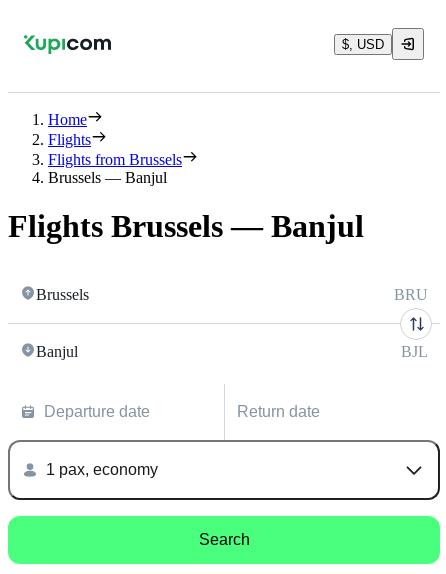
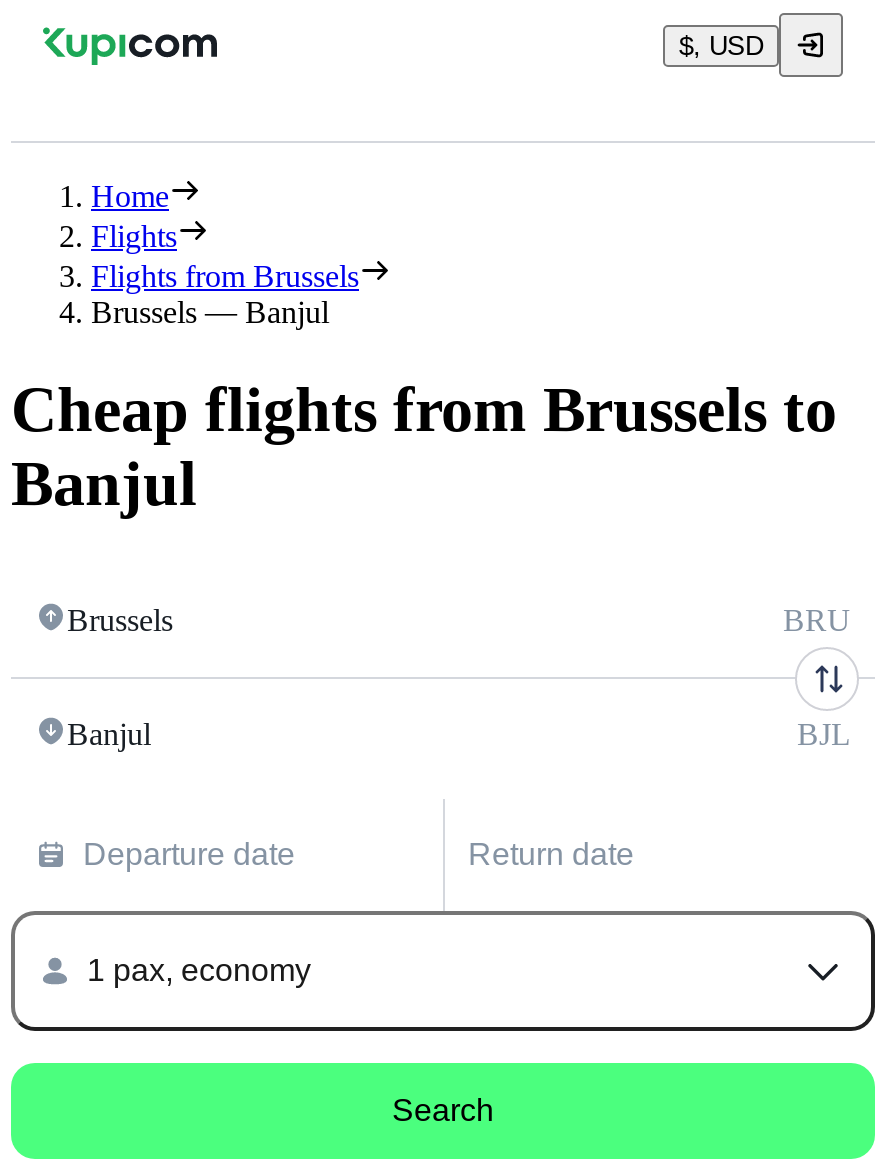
- Flights Brussels — Banjul
+ Cheap flights from Brussels to
+ Banjul
